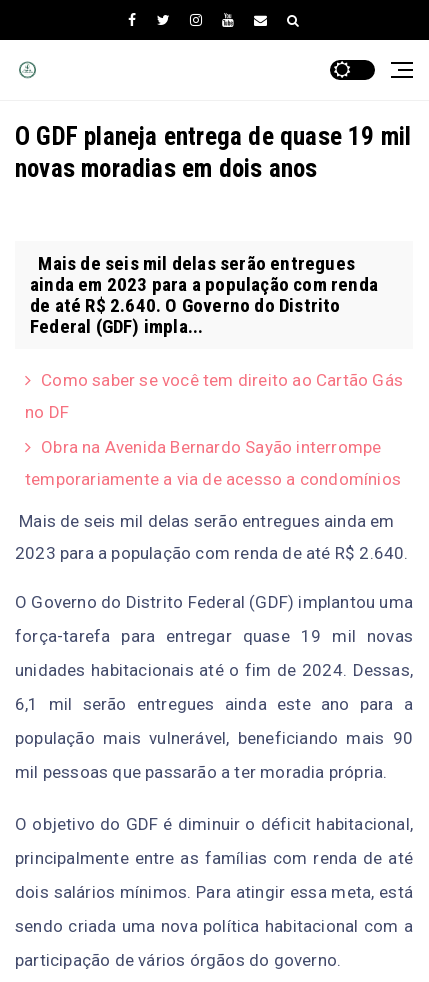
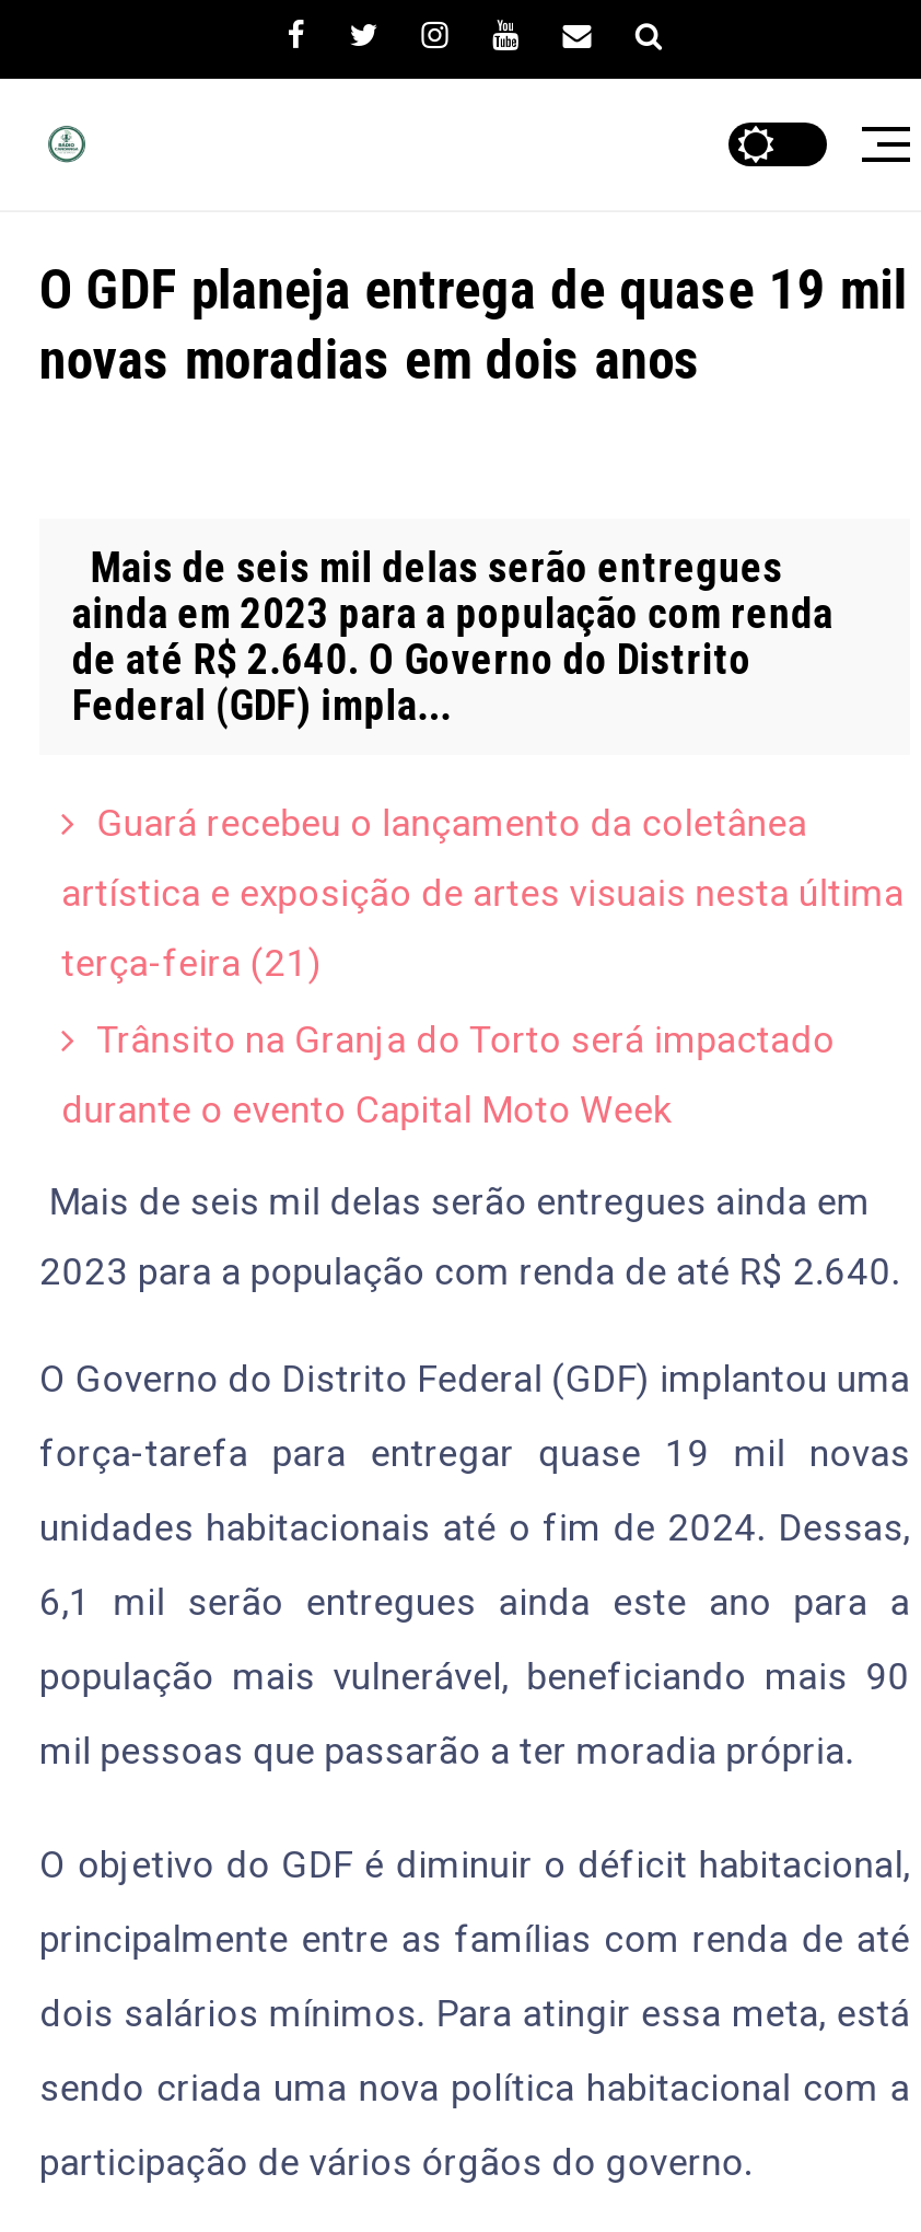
- Como saber se você tem direito ao Cartão Gás
- no DF
- Obra na Avenida Bernardo Sayão interrompe
- temporariamente a via de acesso a condomínios
+ Guará recebeu o lançamento da coletânea
+ artística e exposição de artes visuais nesta última
+ terça-feira (21)
+ Trânsito na Granja do Torto será impactado
+ durante o evento Capital Moto Week
